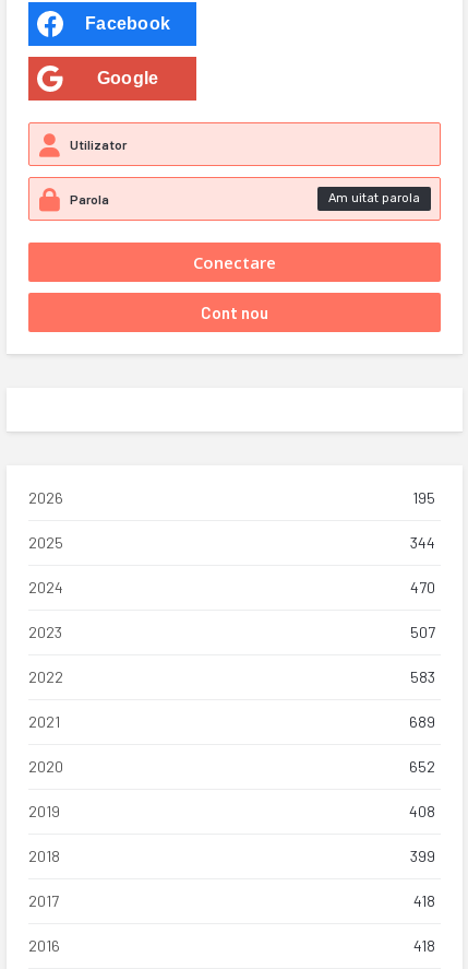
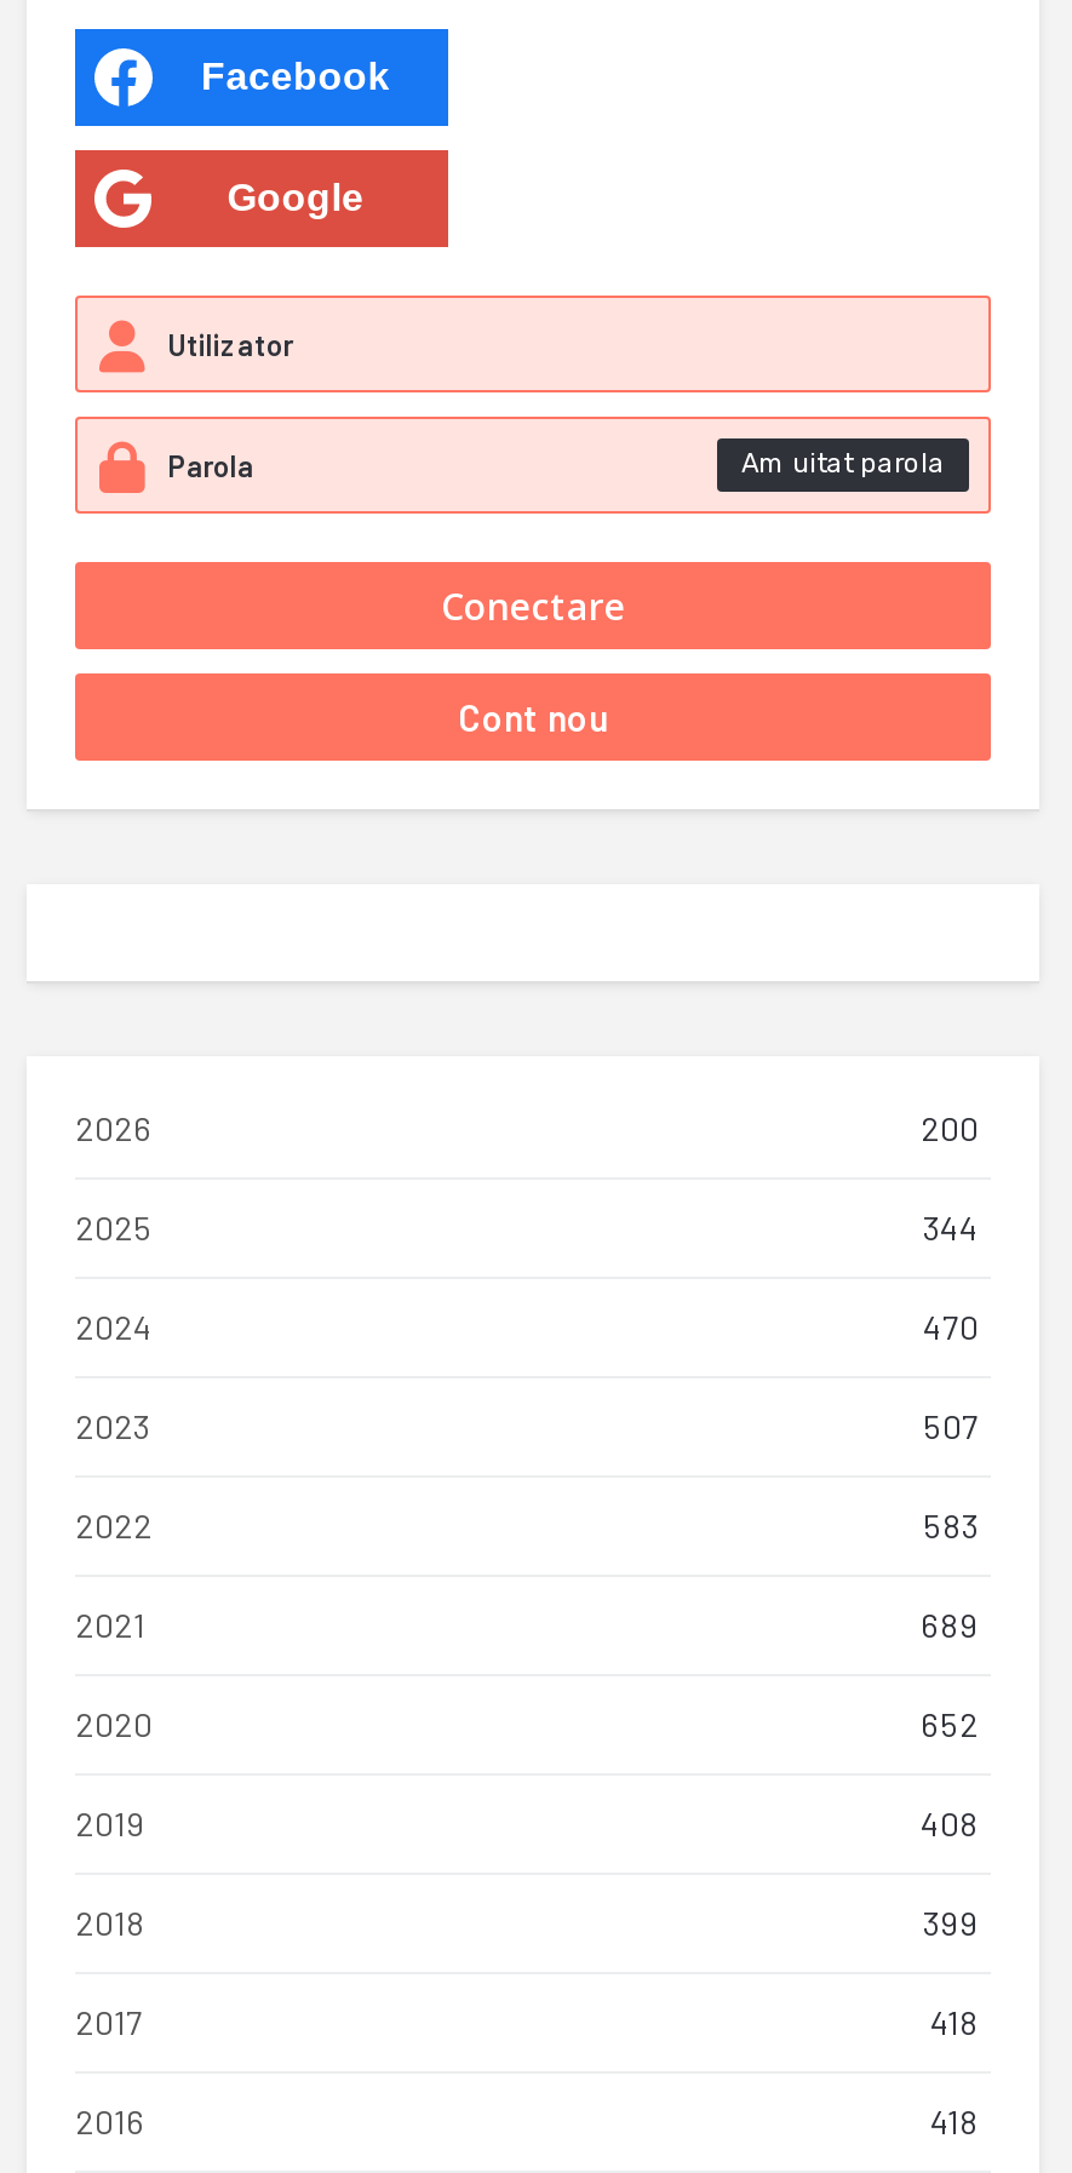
- 195
+ 200
